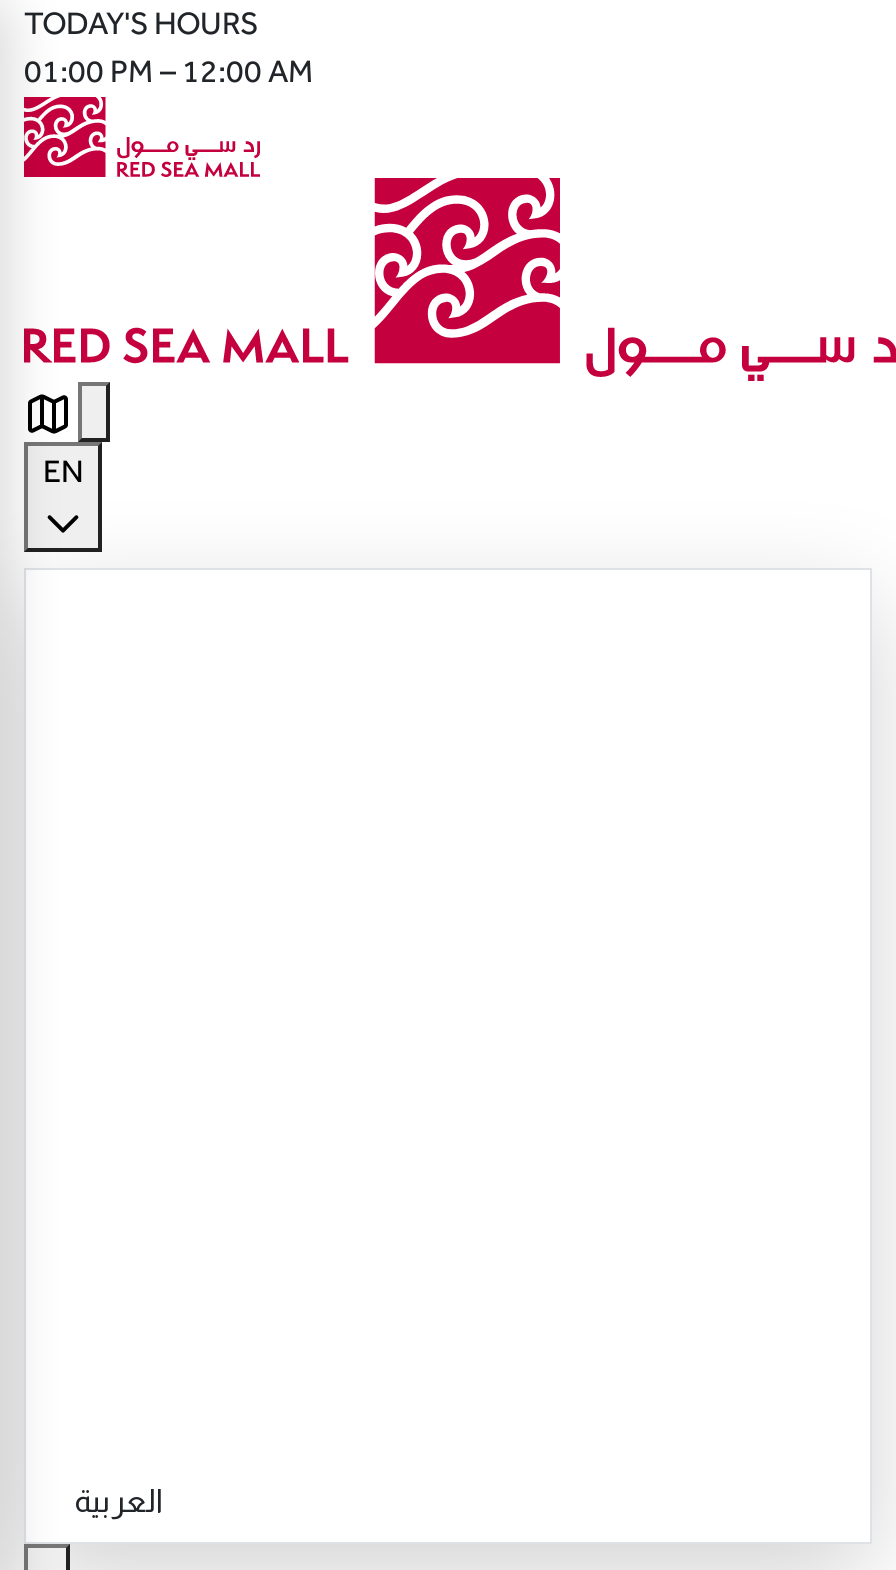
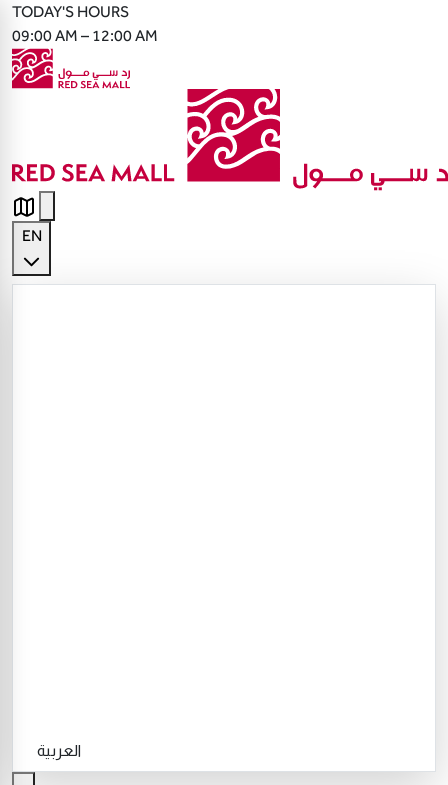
- 01:00 PM – 12:00 AM
+ 09:00 AM – 12:00 AM
